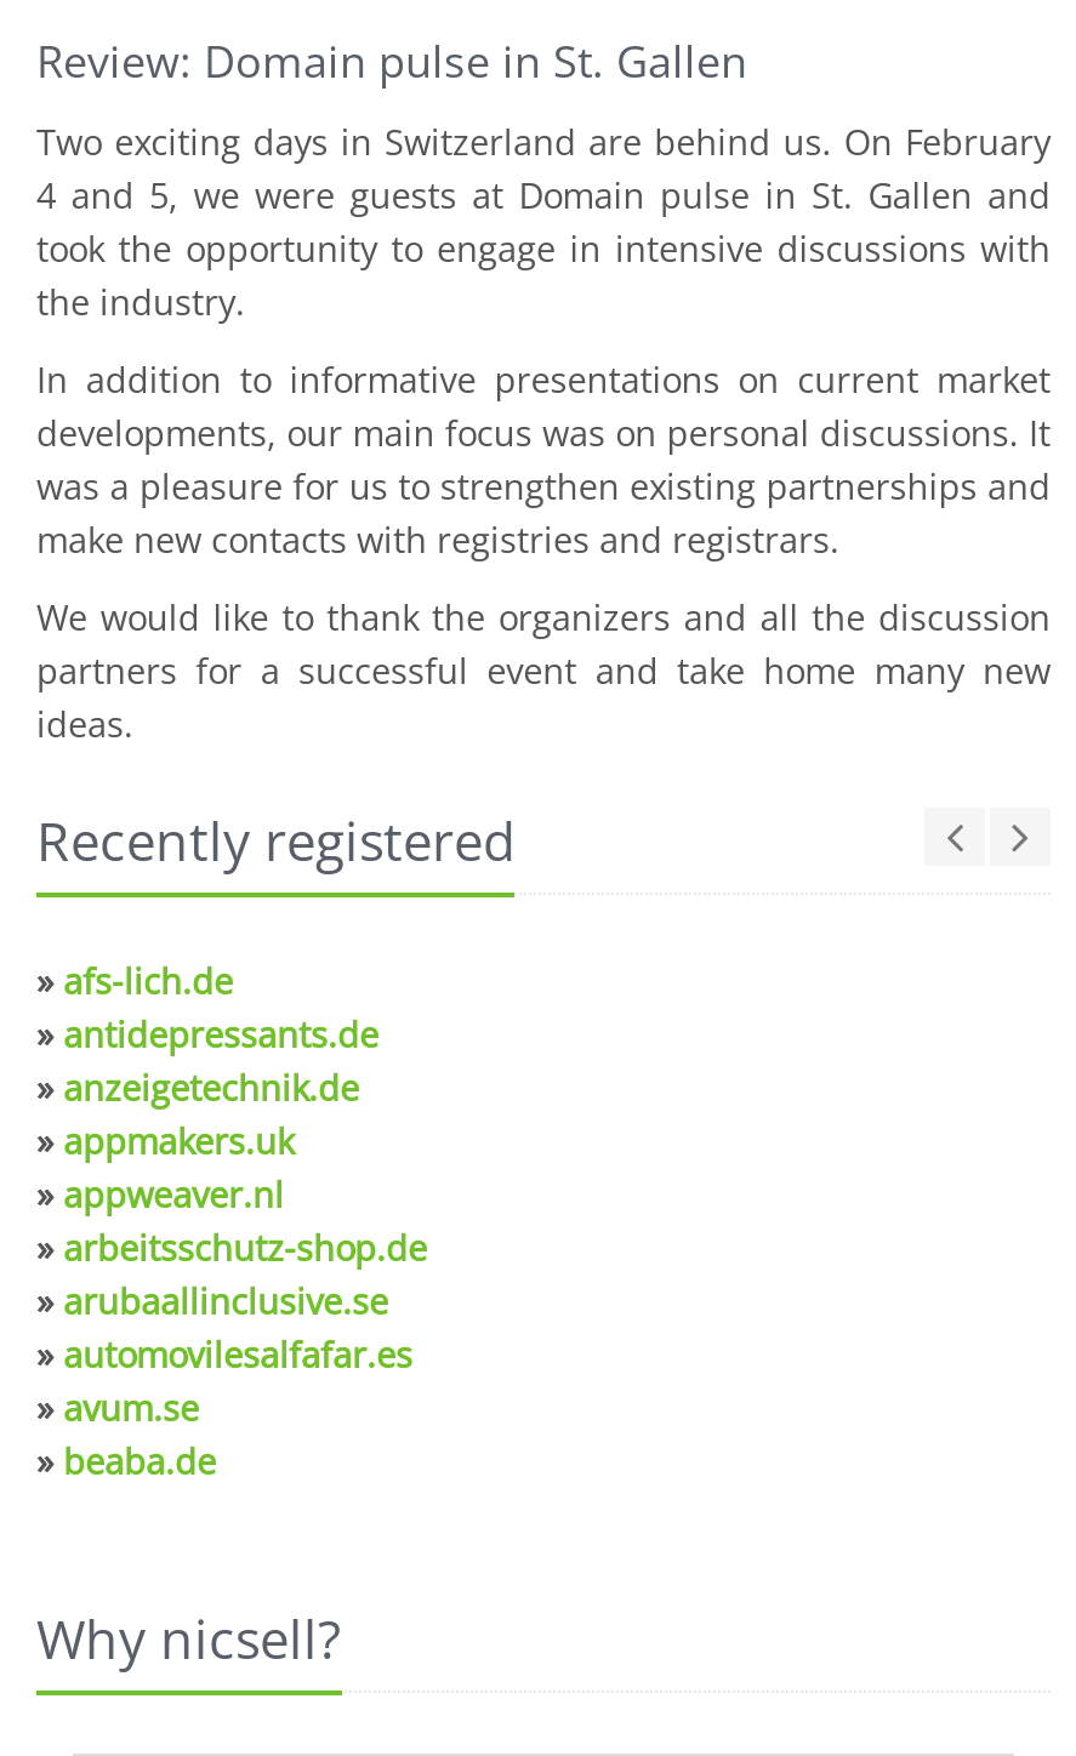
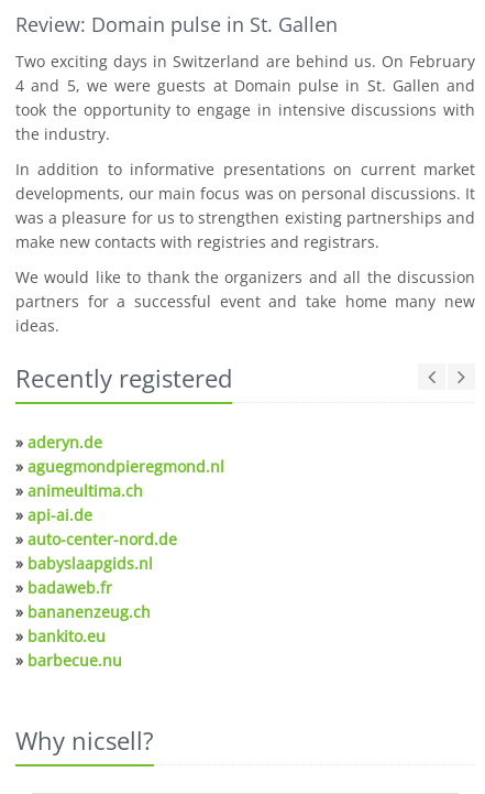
- » afs-lich.de
- » antidepressants.de
- » anzeigetechnik.de
- » appmakers.uk
- » appweaver.nl
- » arbeitsschutz-shop.de
- » arubaallinclusive.se
- » automovilesalfafar.es
- » avum.se
- » beaba.de
+ » aderyn.de
+ » aguegmondpieregmond.nl
+ » animeultima.ch
+ » api-ai.de
+ » auto-center-nord.de
+ » babyslaapgids.nl
+ » badaweb.fr
+ » bananenzeug.ch
+ » bankito.eu
+ » barbecue.nu
